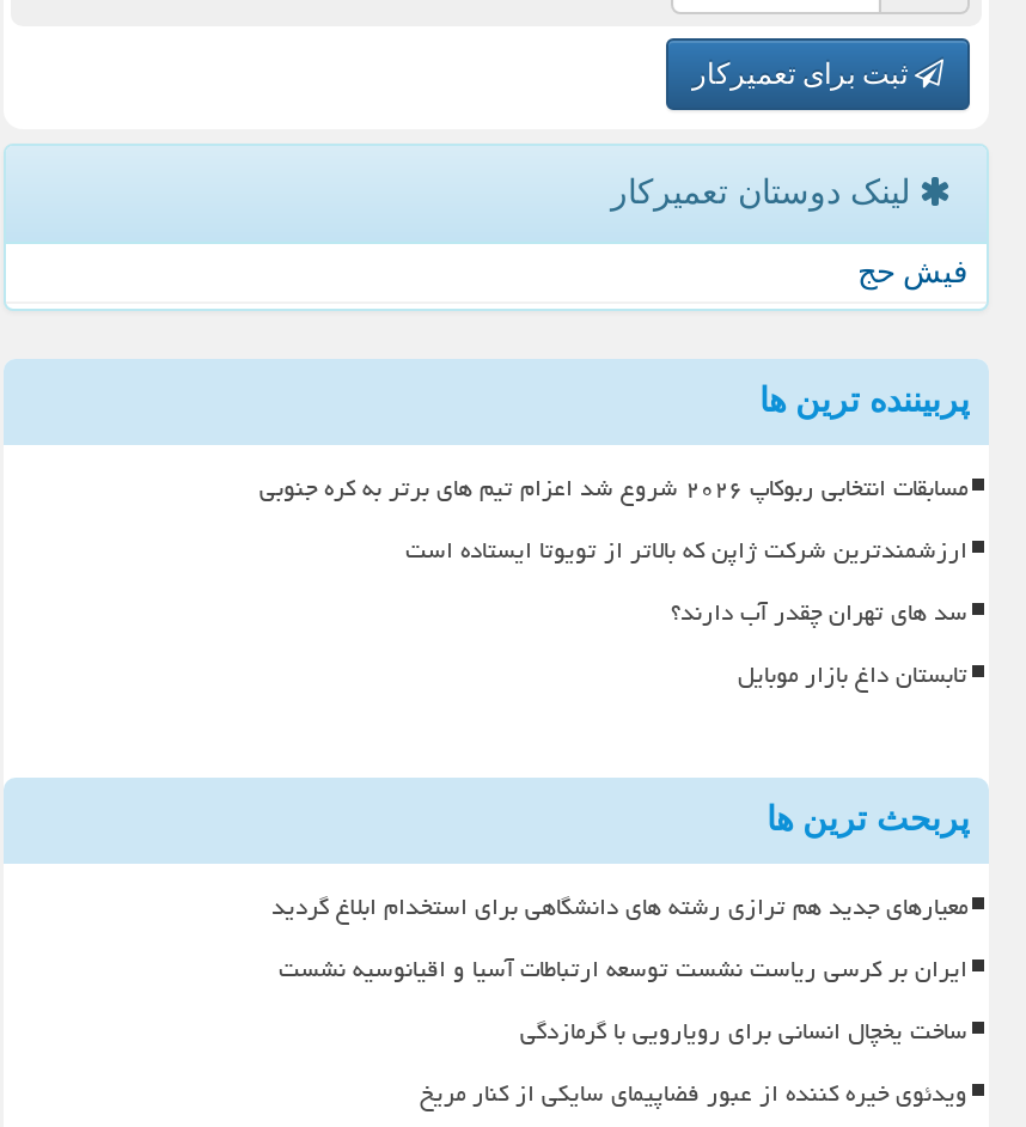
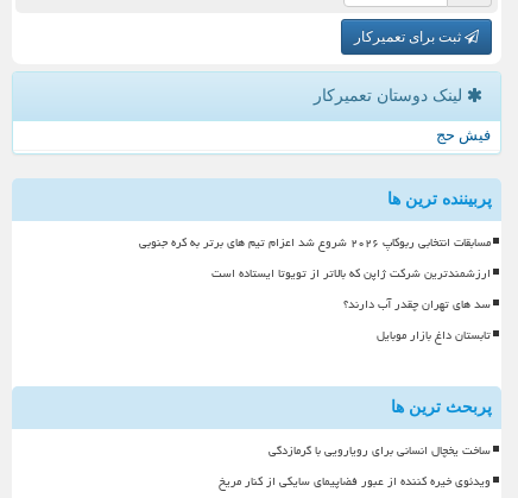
- معیارهای جدید هم ترازی رشته های دانشگاهی برای استخدام ابلاغ گردید
- ایران بر کرسی ریاست نشست توسعه ارتباطات آسیا و اقیانوسیه نشست
